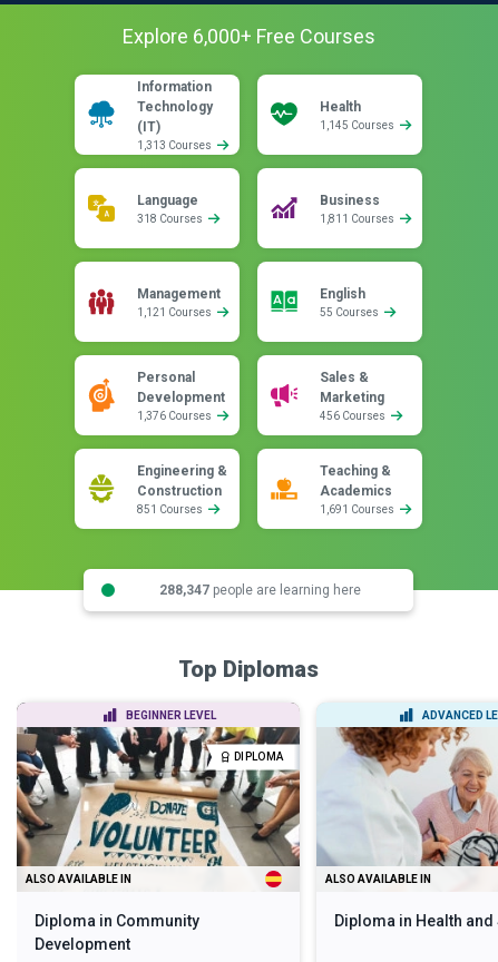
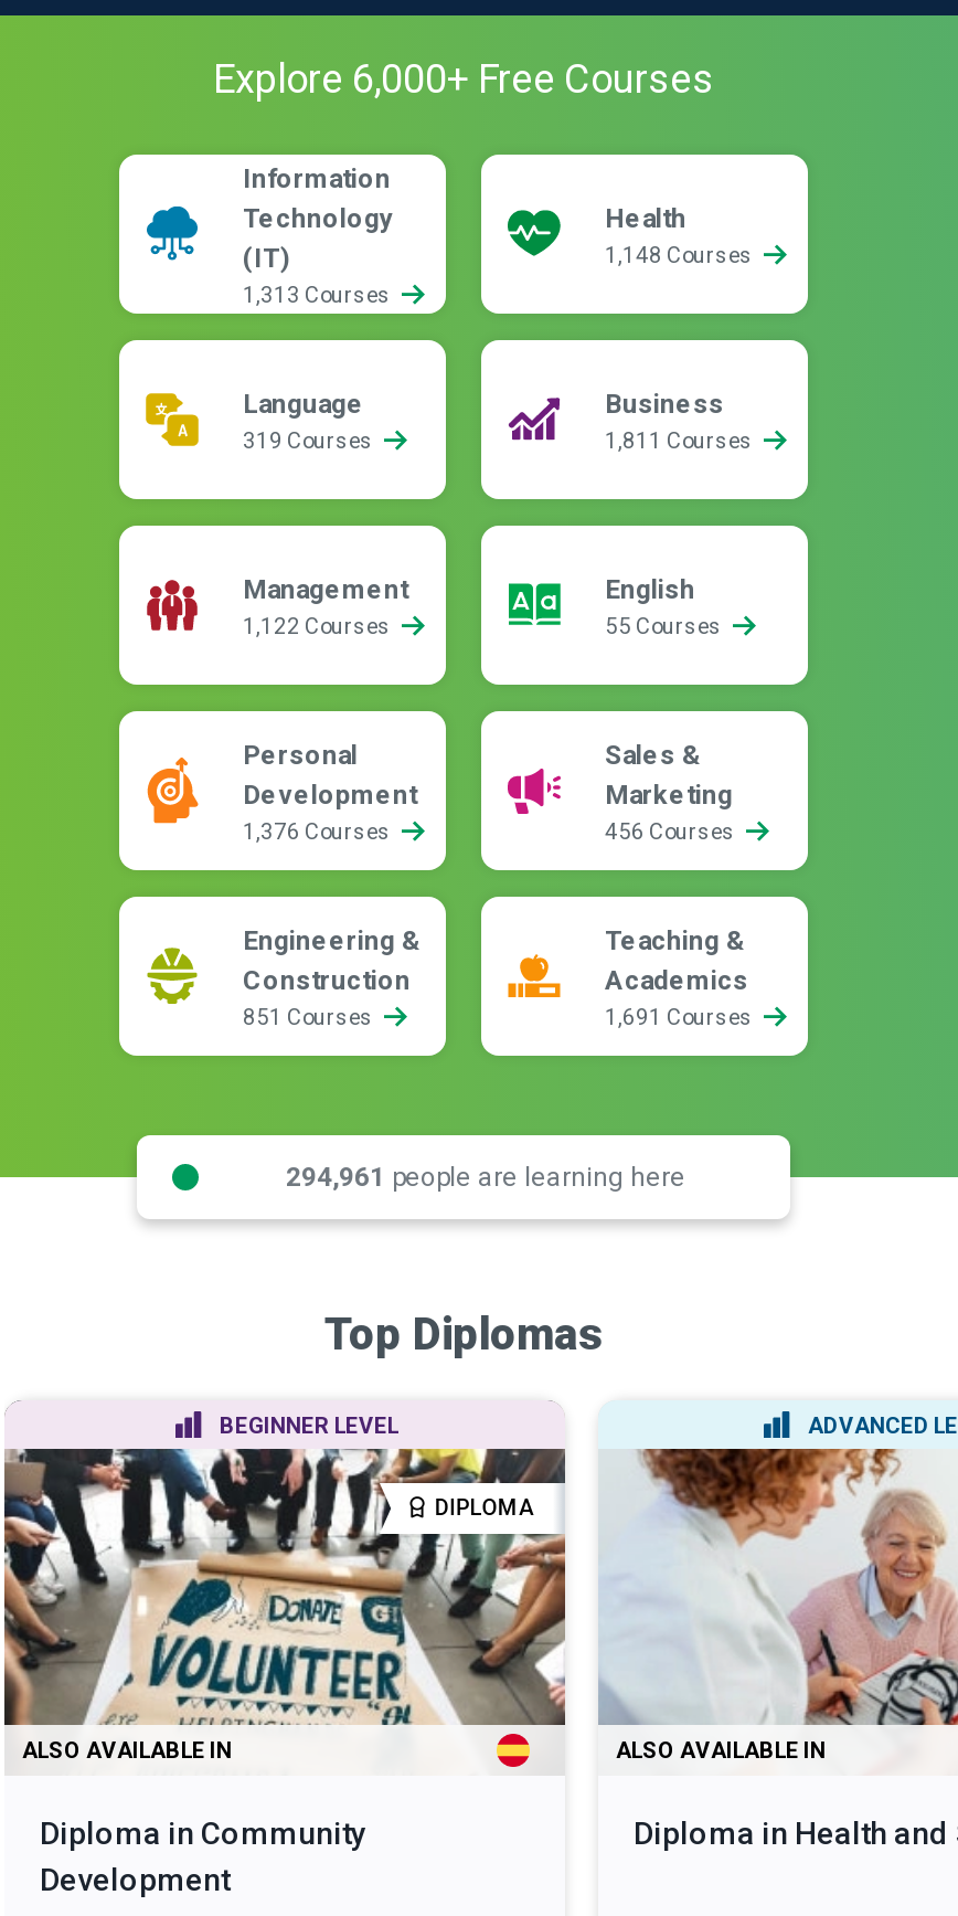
- 1,145 Courses
+ 1,148 Courses

- 318 Courses
+ 319 Courses

- 1,121 Courses
+ 1,122 Courses

- 288,347 people are learning here
+ 294,961 people are learning here
